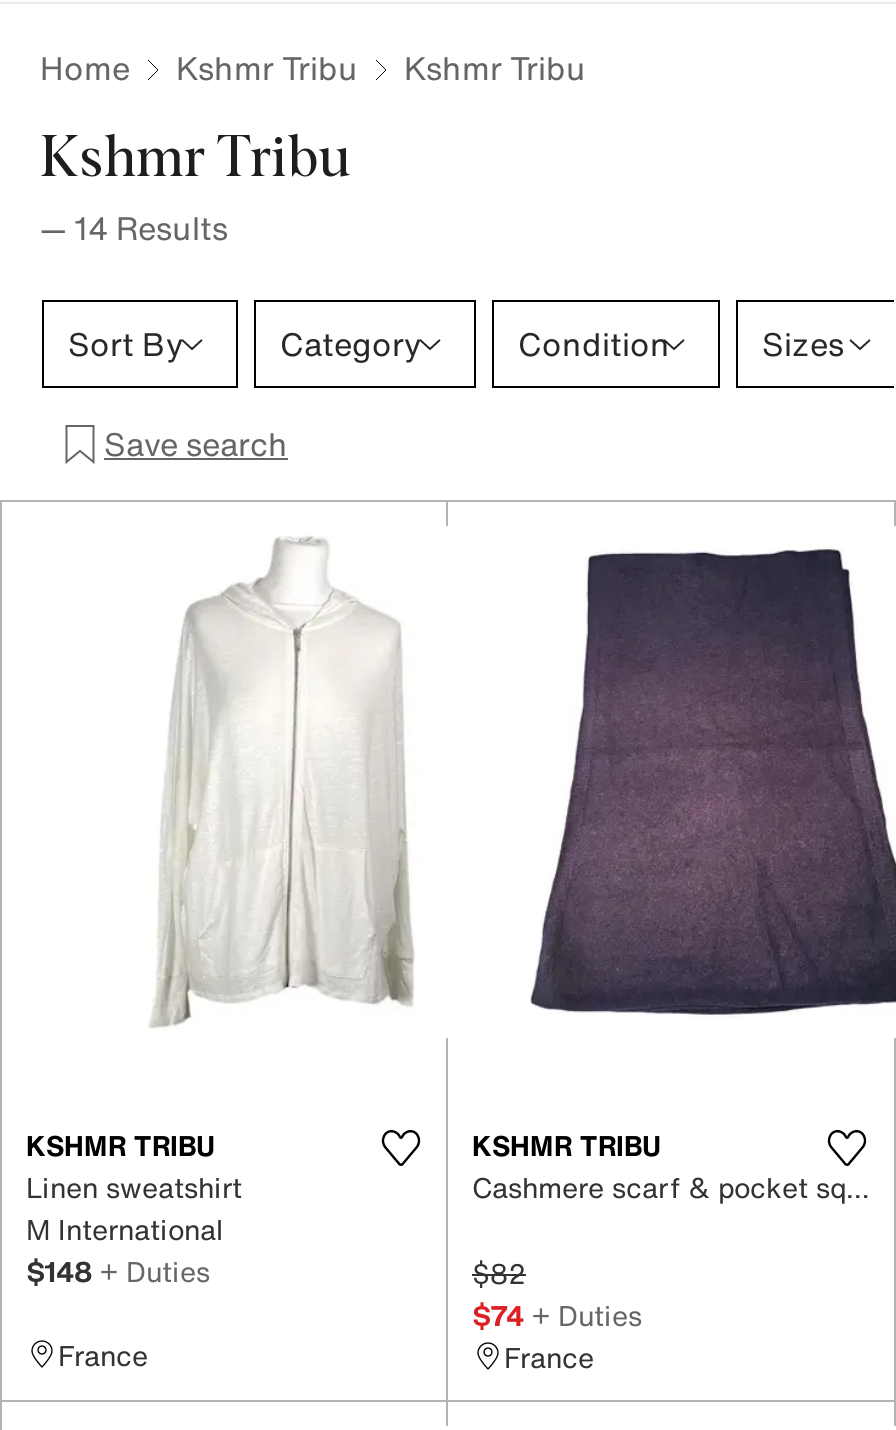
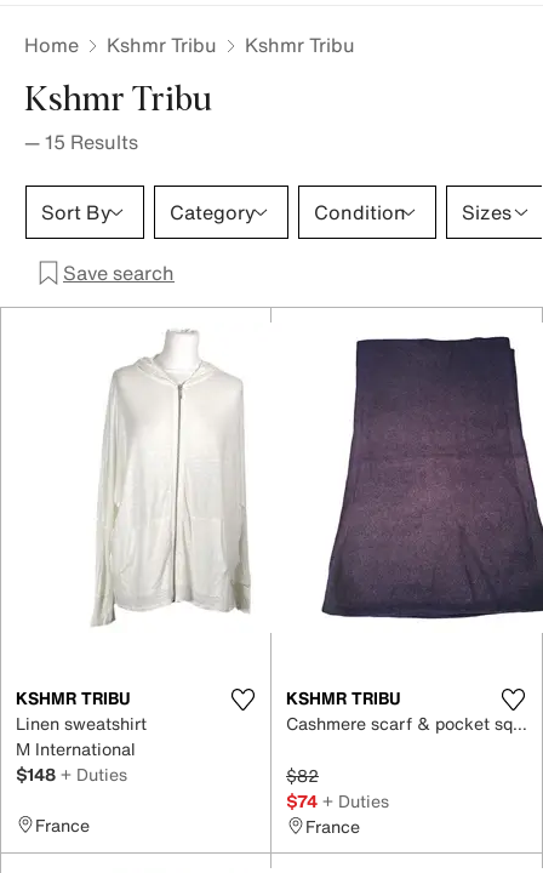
- — 14 Results
+ — 15 Results
